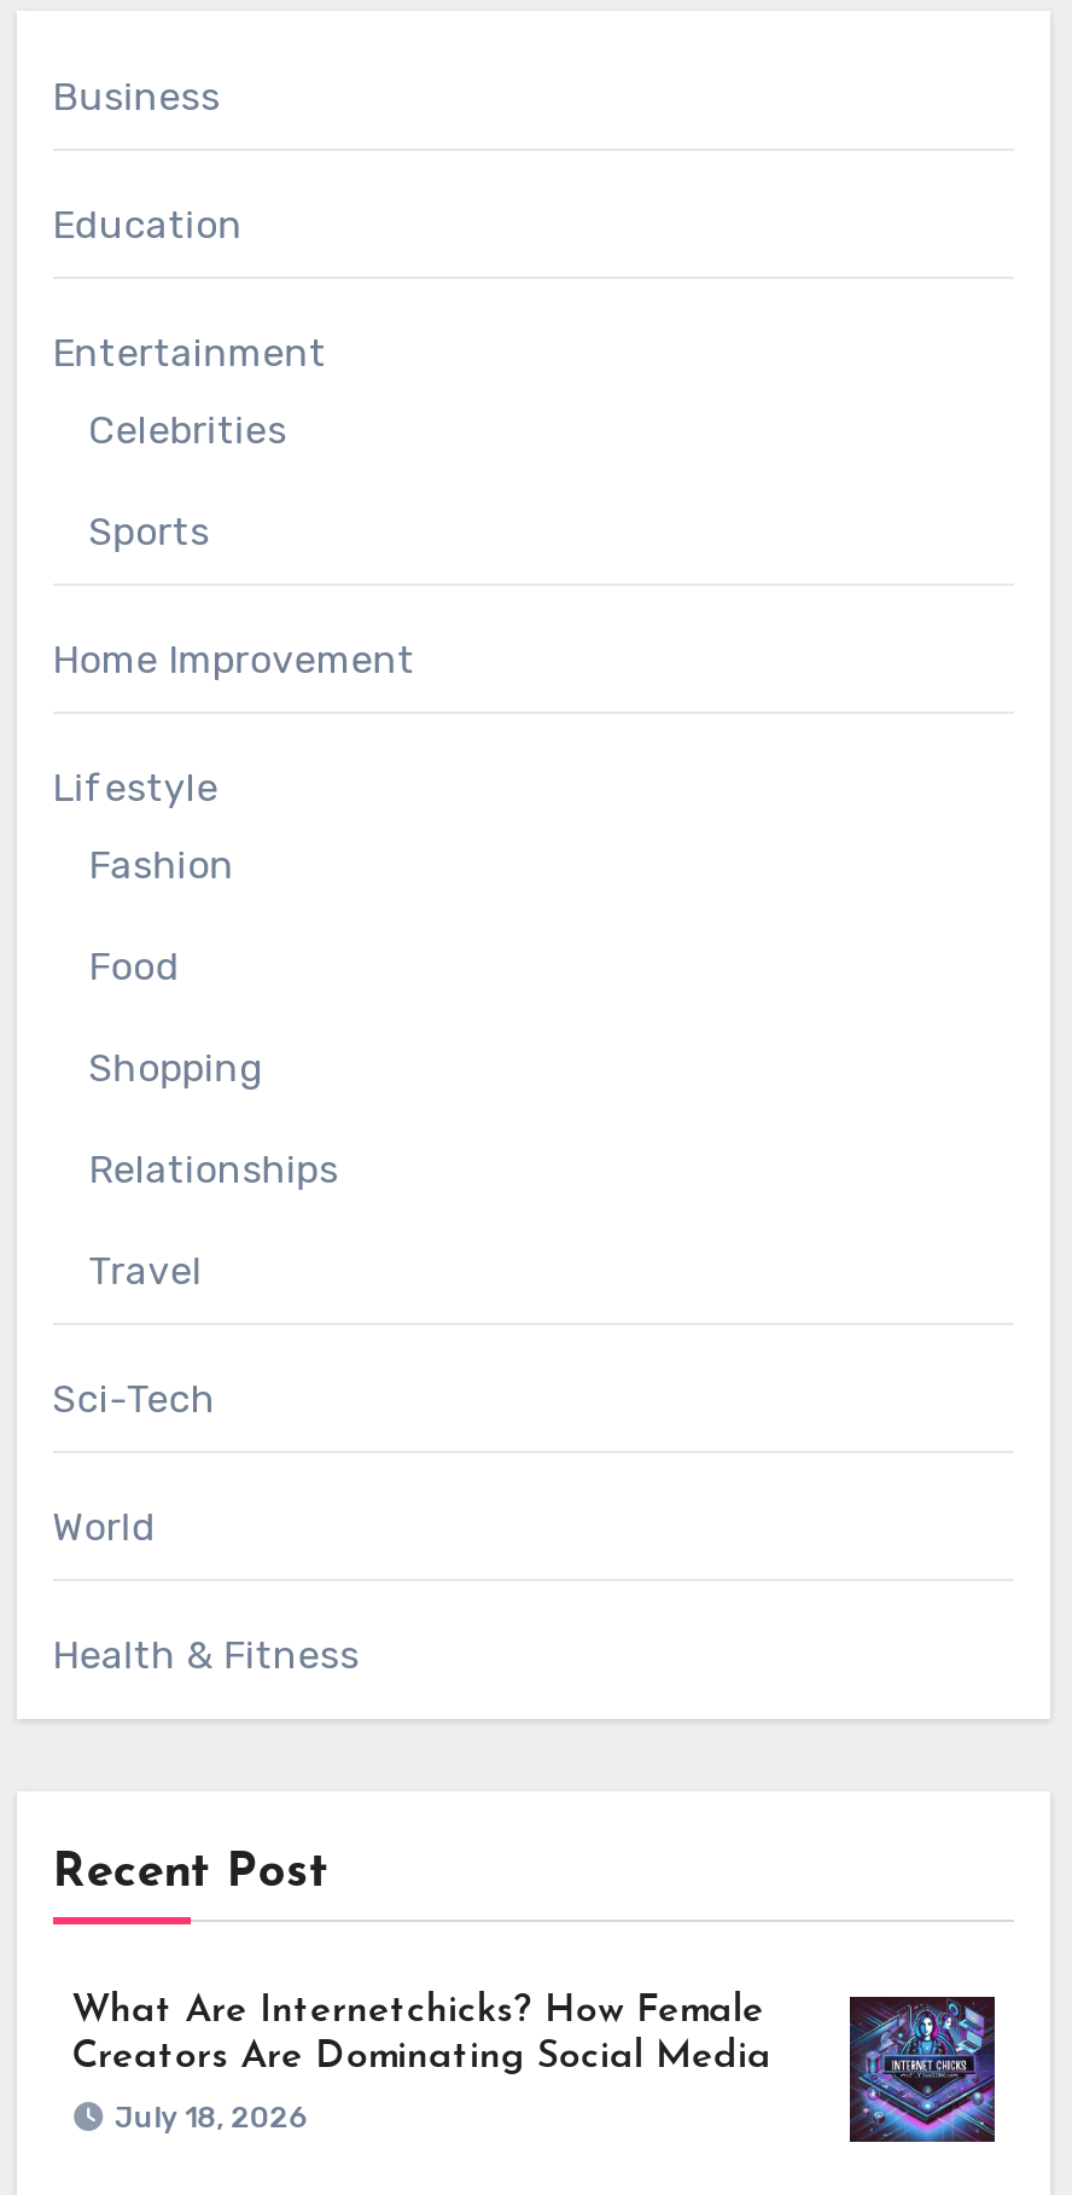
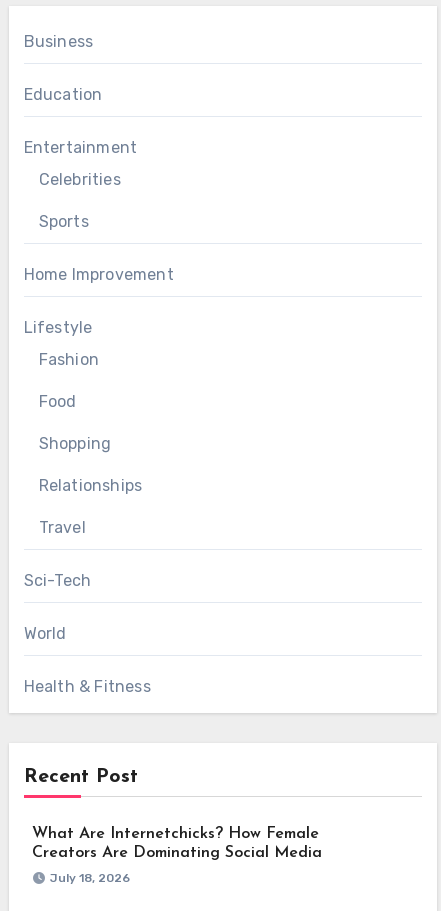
- [image]
